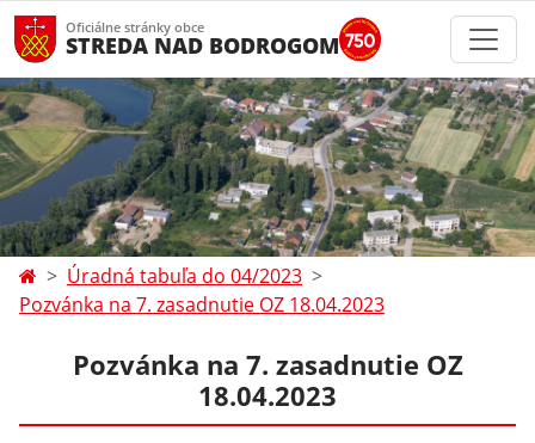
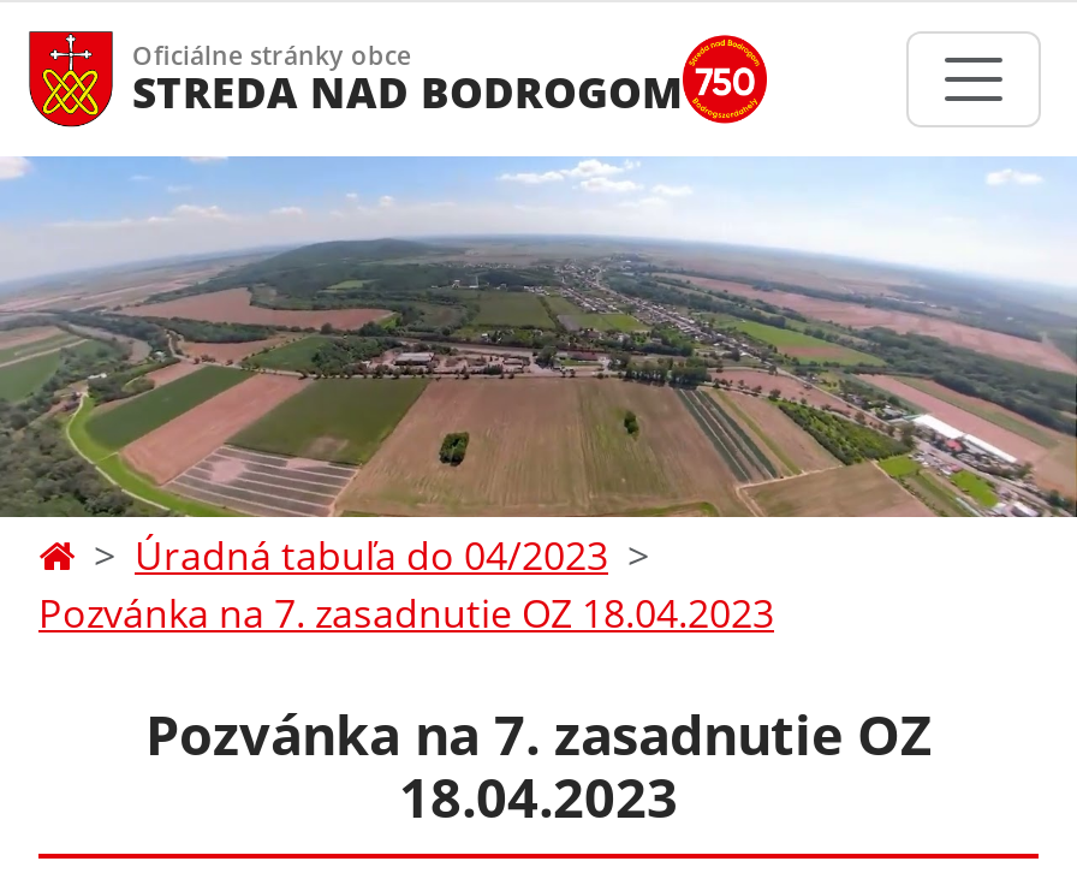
- [image]
+ [image]
